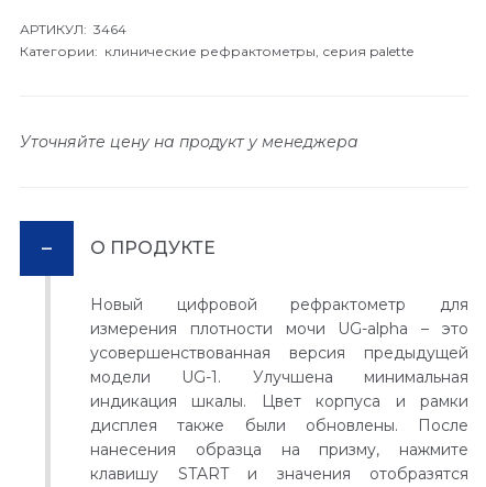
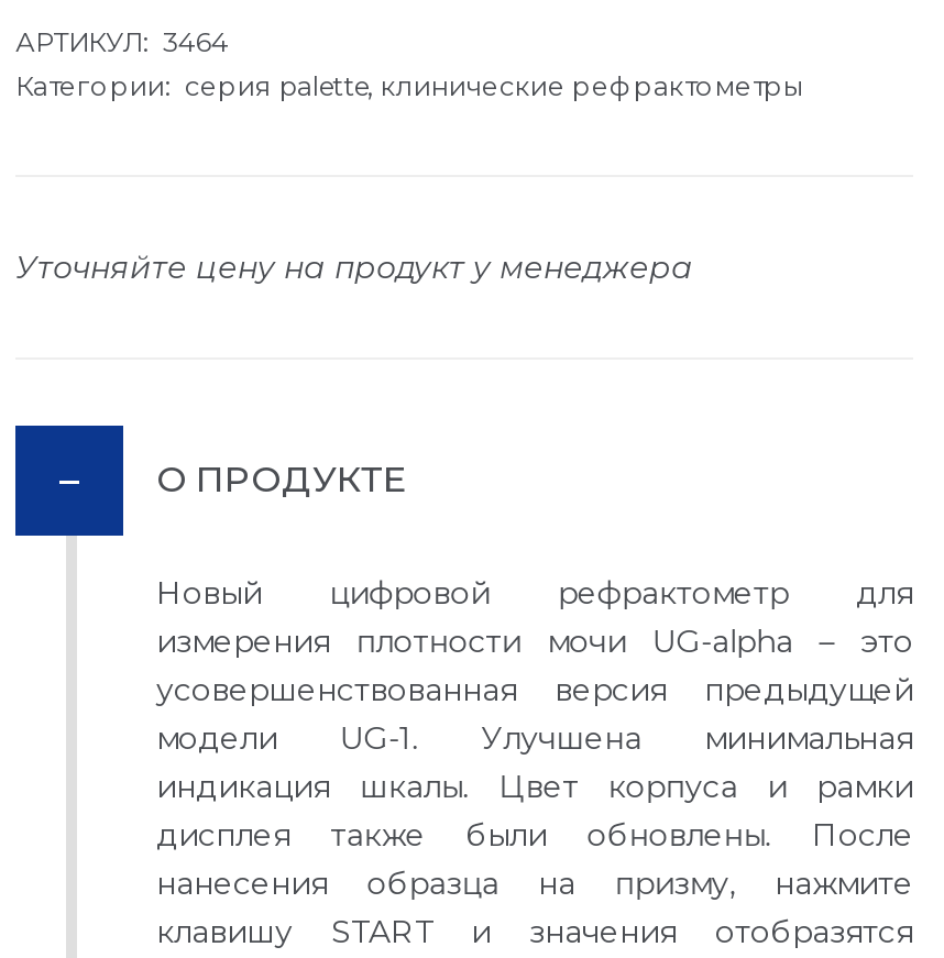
- Категории: клинические рефрактометры, серия palette
+ Категории: серия palette, клинические рефрактометры
